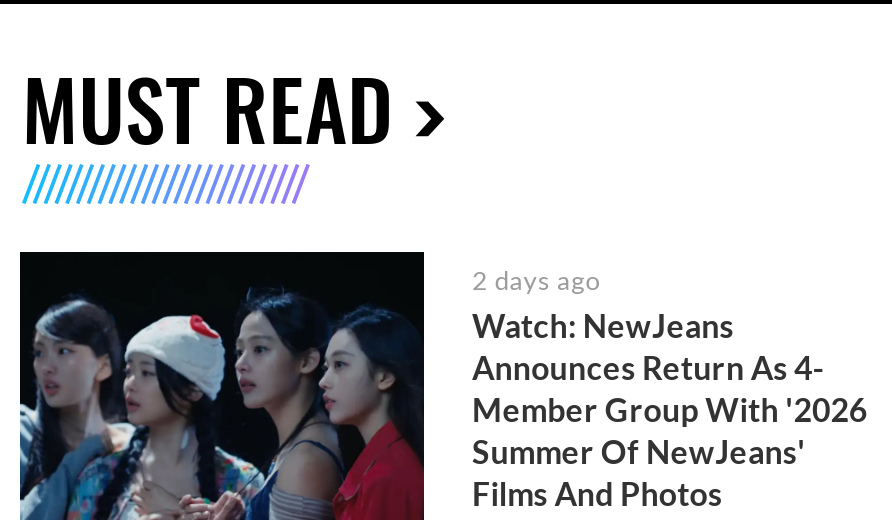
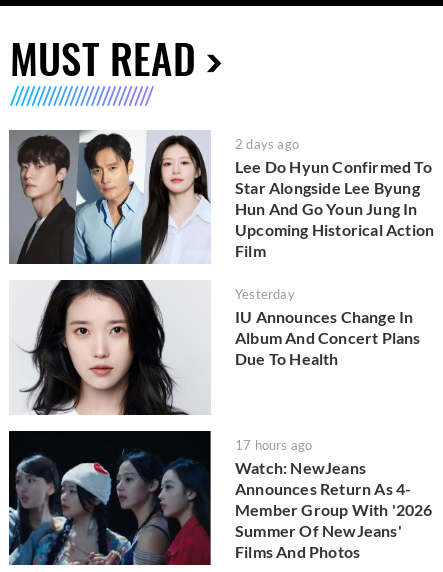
+ [image]
+ Lee Do Hyun Confirmed To
+ Star Alongside Lee Byung
+ Hun And Go Youn Jung In
+ Upcoming Historical Action
+ Film
+ Yesterday
+ IU Announces Change In
+ Album And Concert Plans
+ Due To Health

+ [image]

+ 17 hours ago
